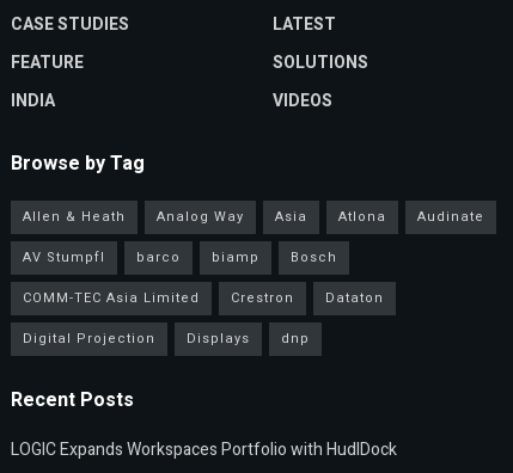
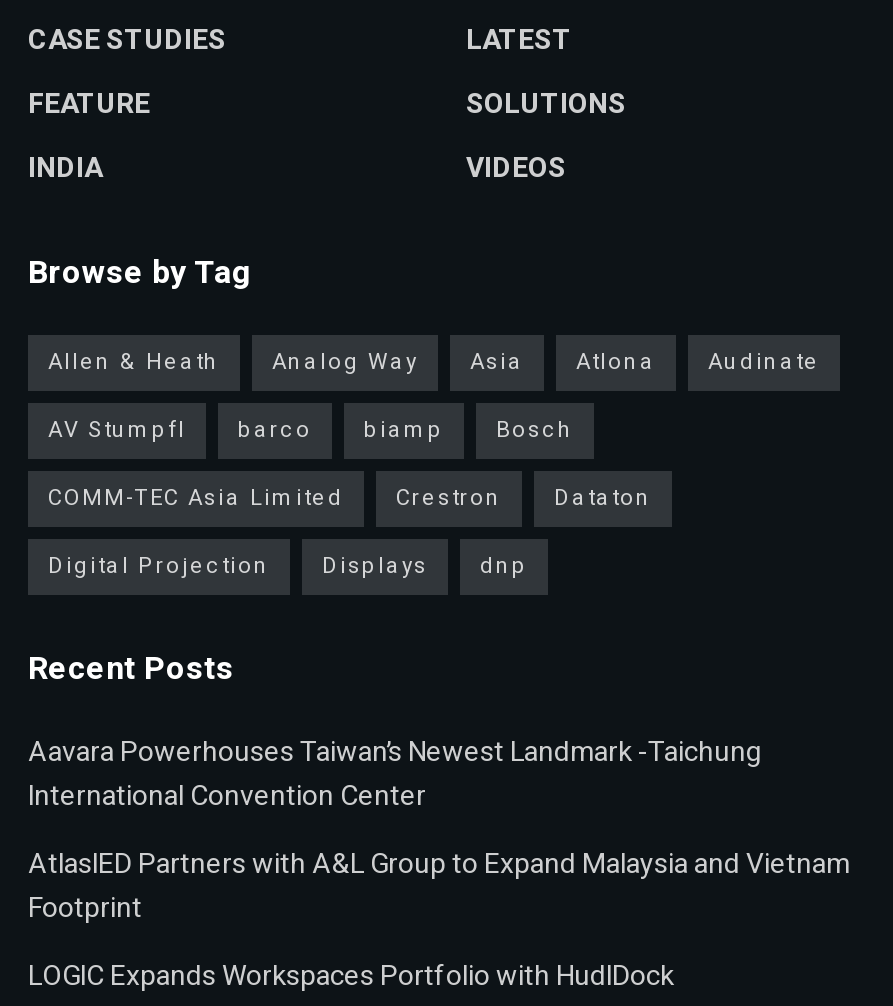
+ Aavara Powerhouses Taiwan’s Newest Landmark -Taichung
+ International Convention Center
+ AtlasIED Partners with A&L Group to Expand Malaysia and Vietnam
+ Footprint
